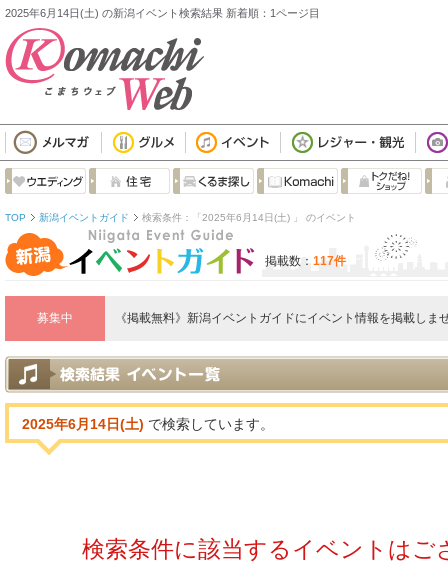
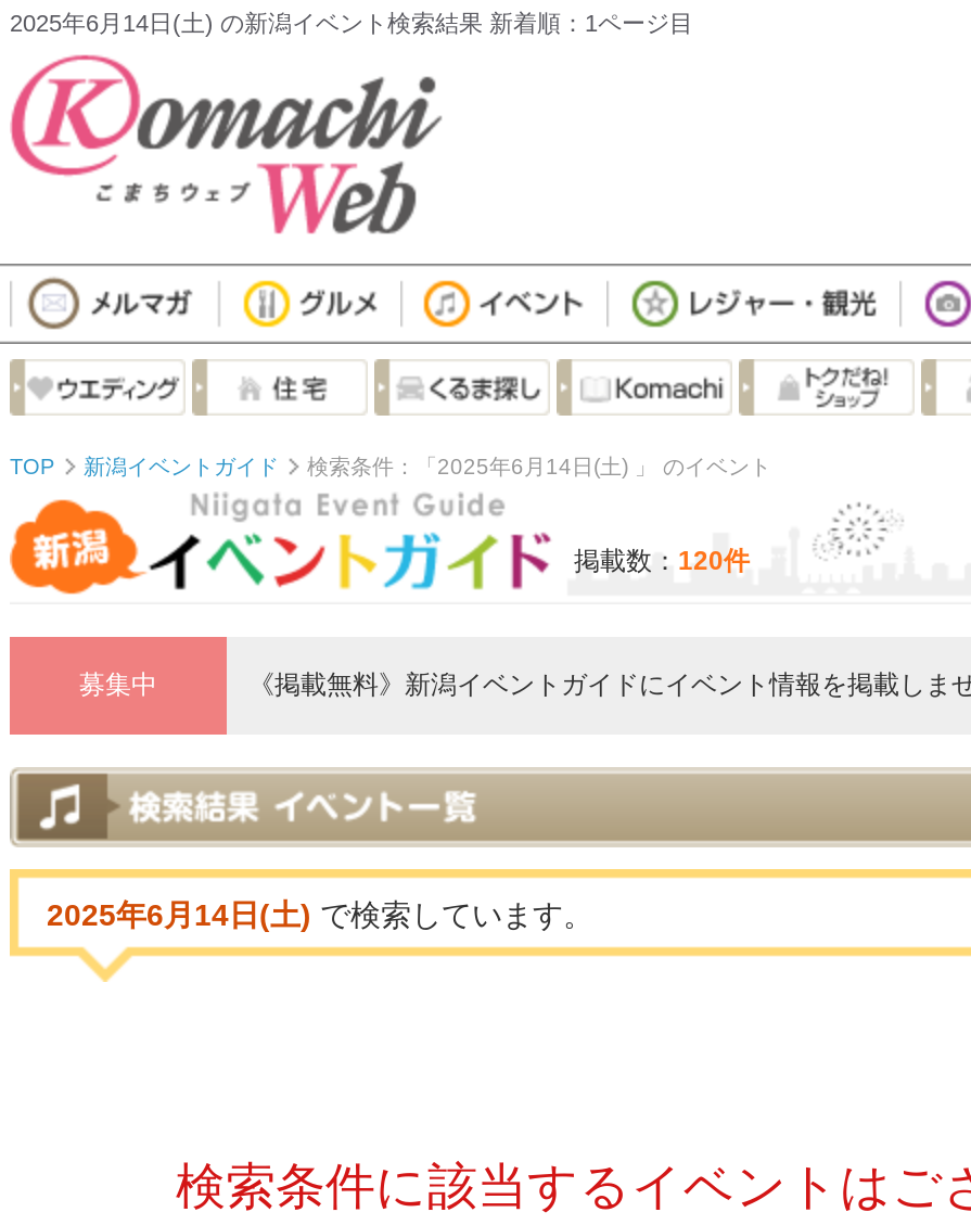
- 掲載数：117件
+ 掲載数：120件
